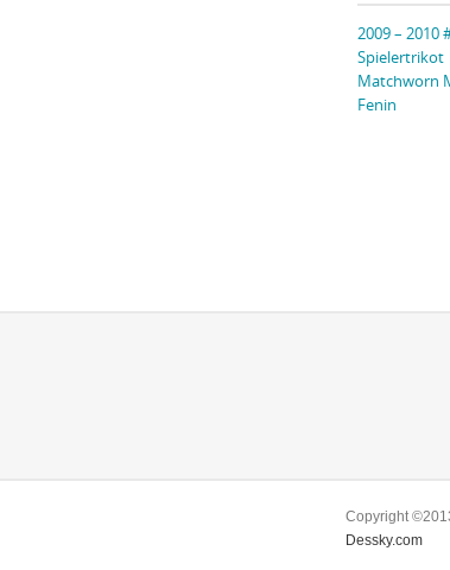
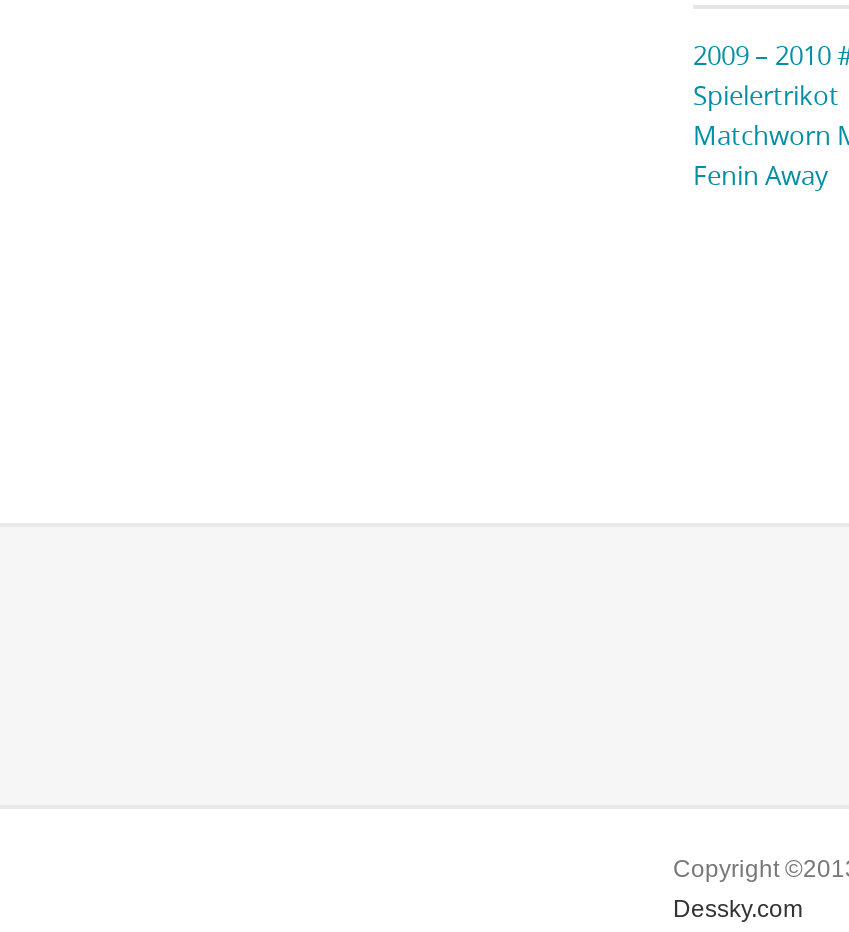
- Fenin
+ Fenin Away
